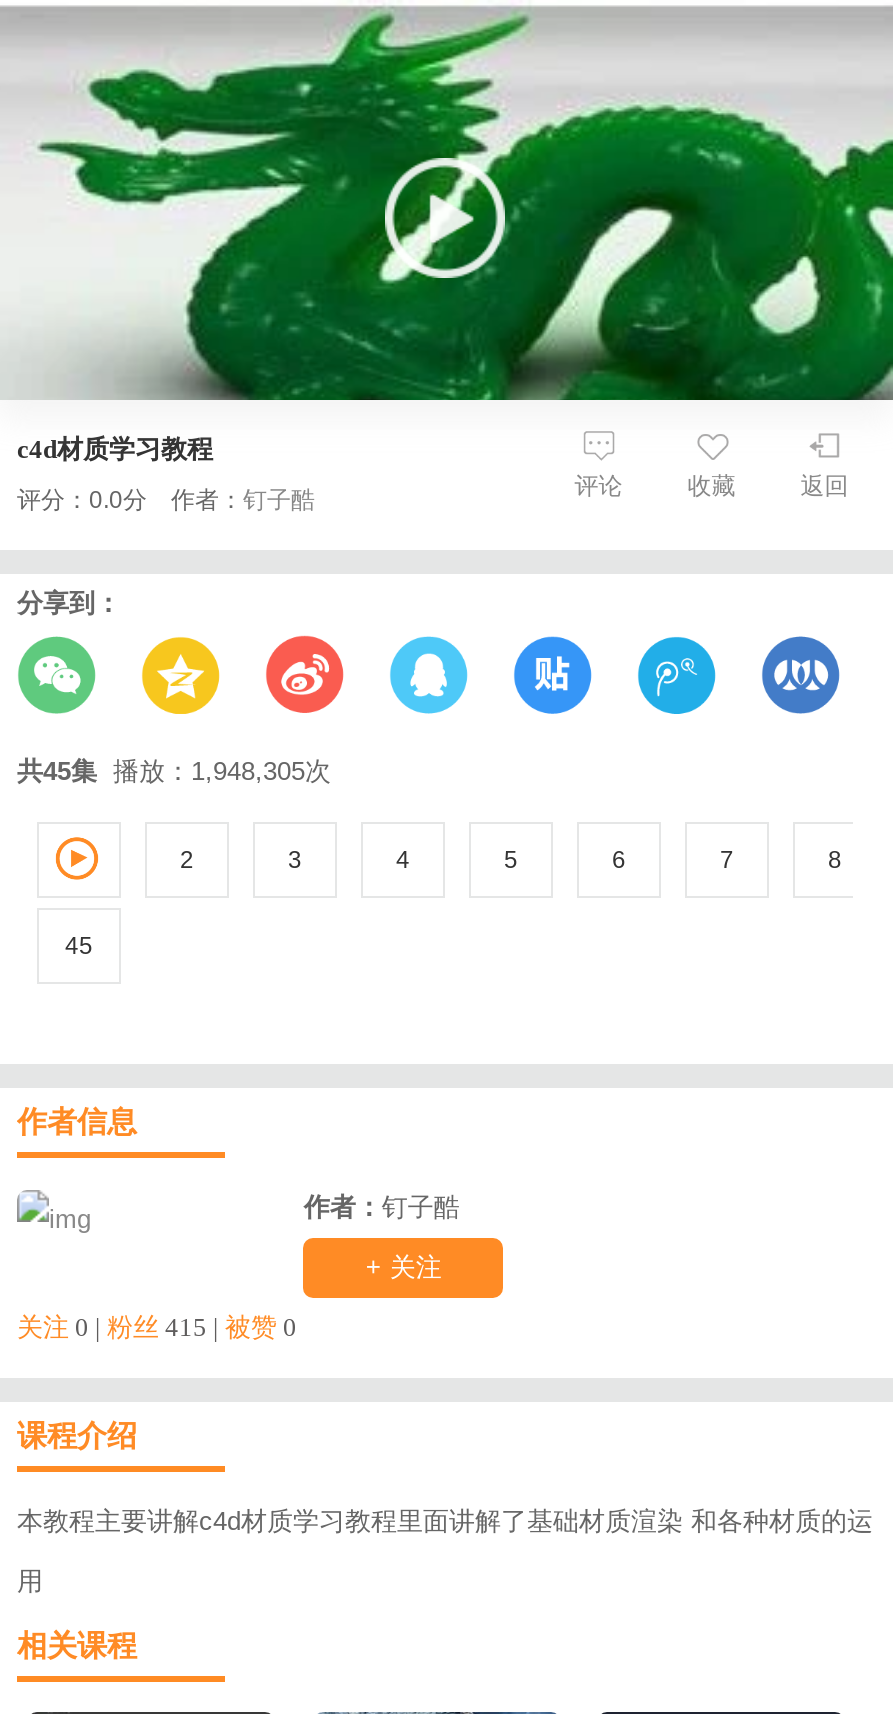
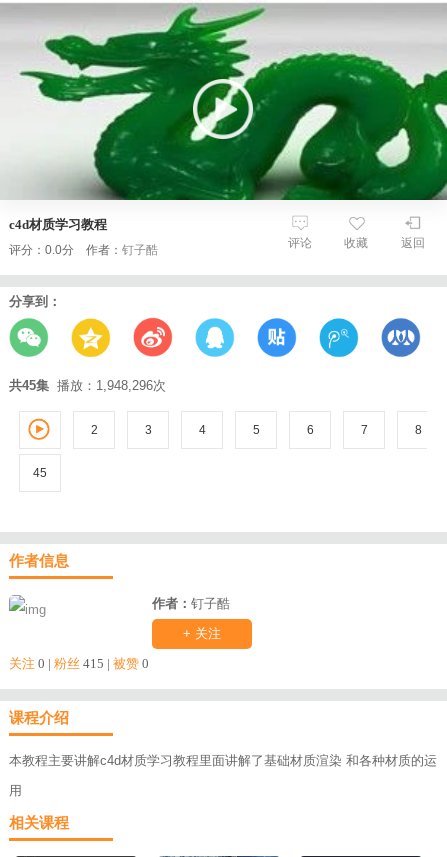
- 共45集播放：1,948,305次
+ 共45集播放：1,948,296次
